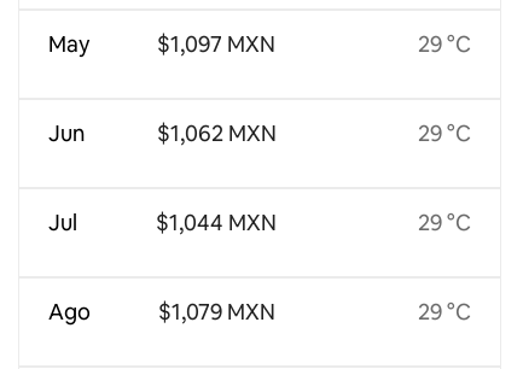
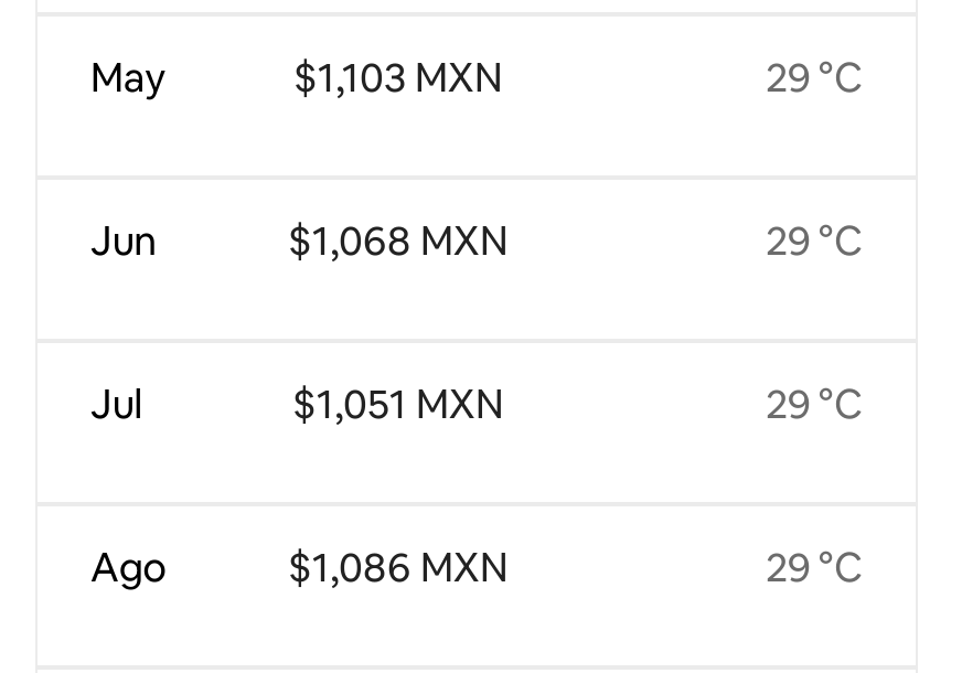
- $1,097 MXN
+ $1,103 MXN

- $1,062 MXN
+ $1,068 MXN

- $1,044 MXN
+ $1,051 MXN

- $1,079 MXN
+ $1,086 MXN
